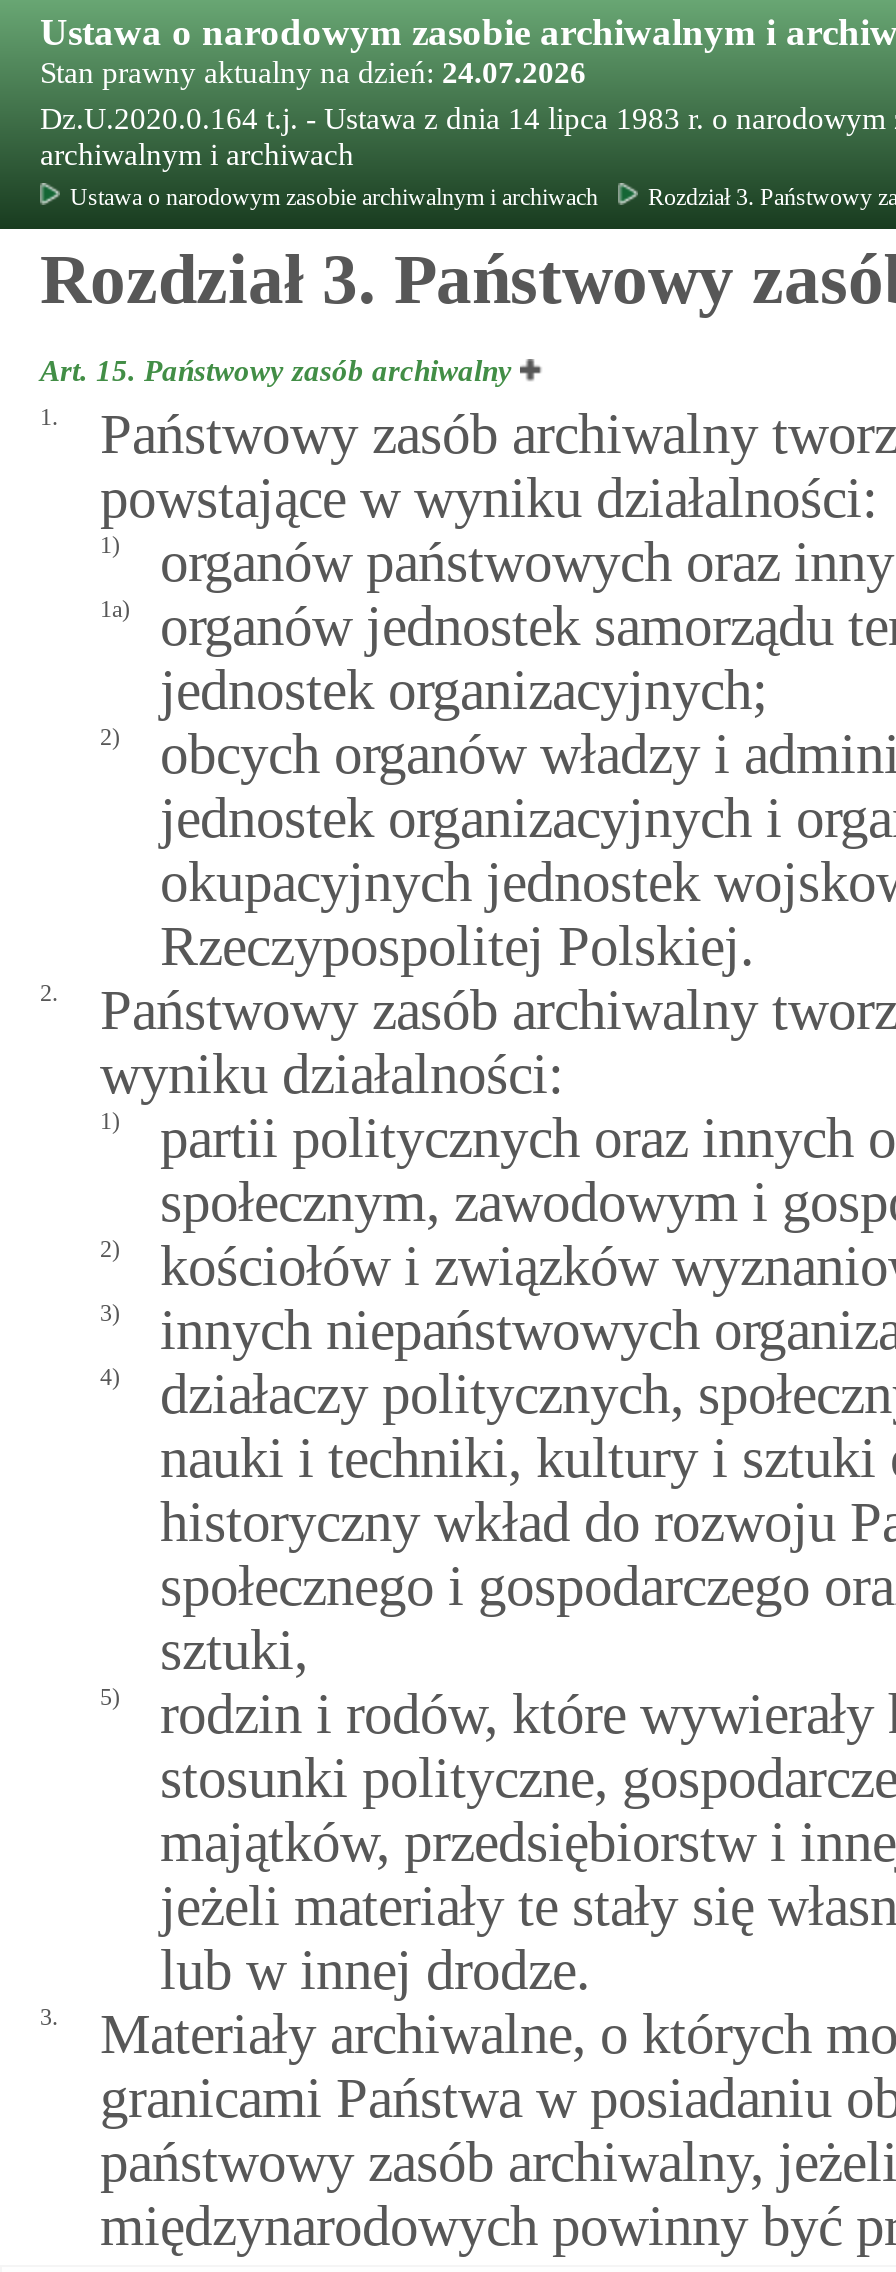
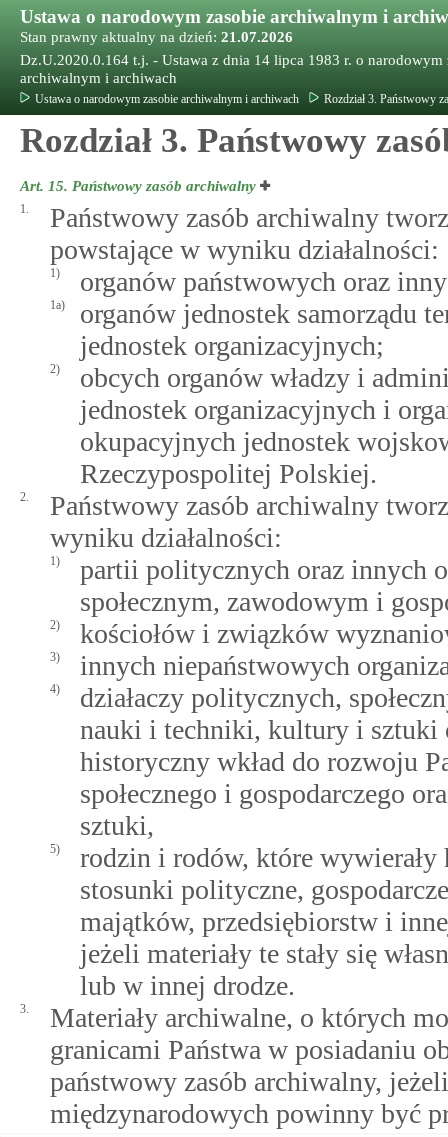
- Stan prawny aktualny na dzień: 24.07.2026
+ Stan prawny aktualny na dzień: 21.07.2026
